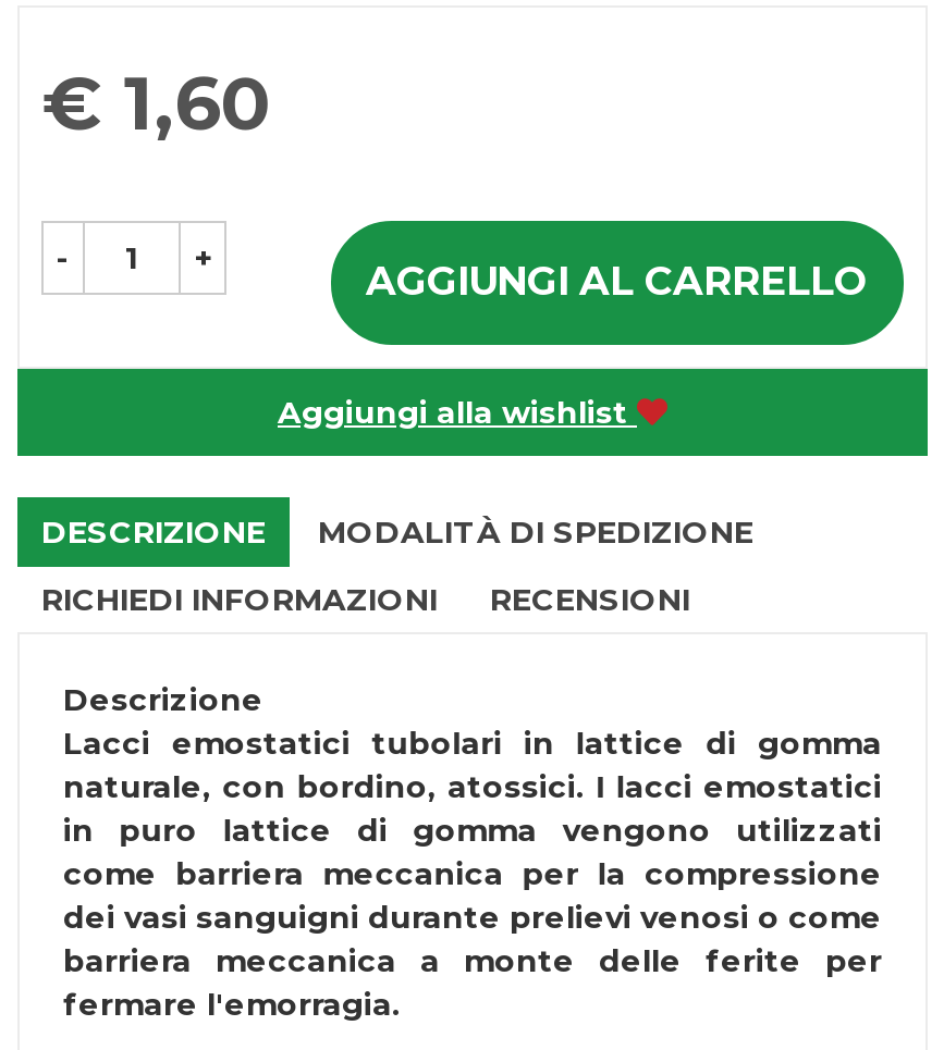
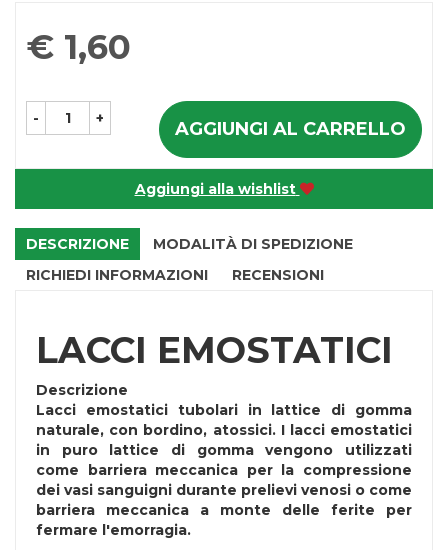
+ LACCI EMOSTATICI
